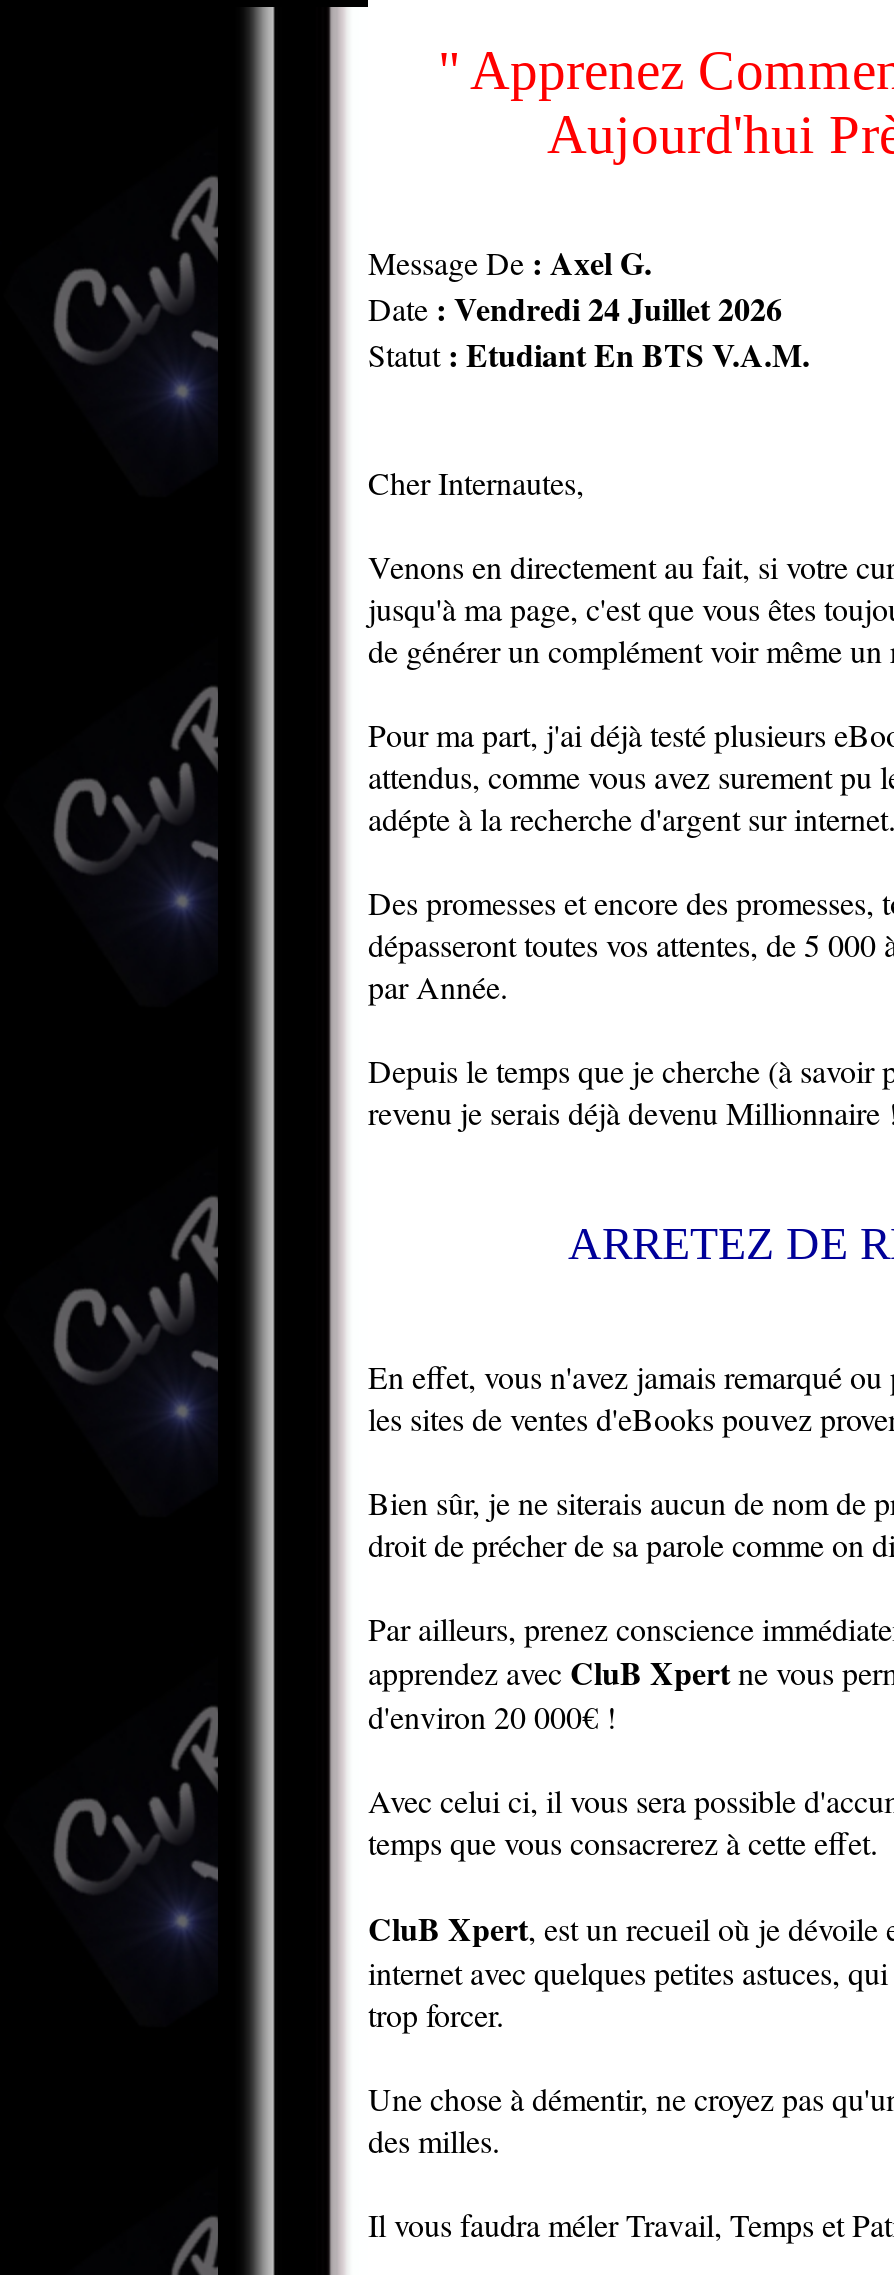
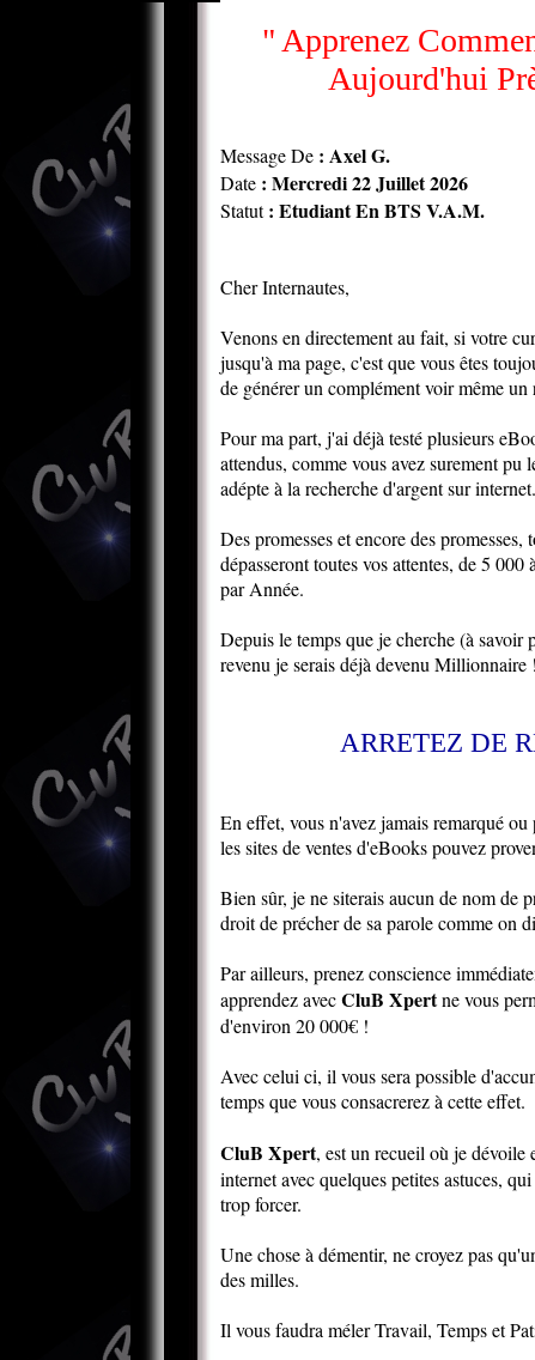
- Date: Vendredi 24 Juillet 2026
+ Date: Mercredi 22 Juillet 2026
